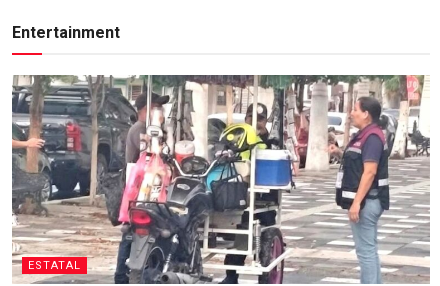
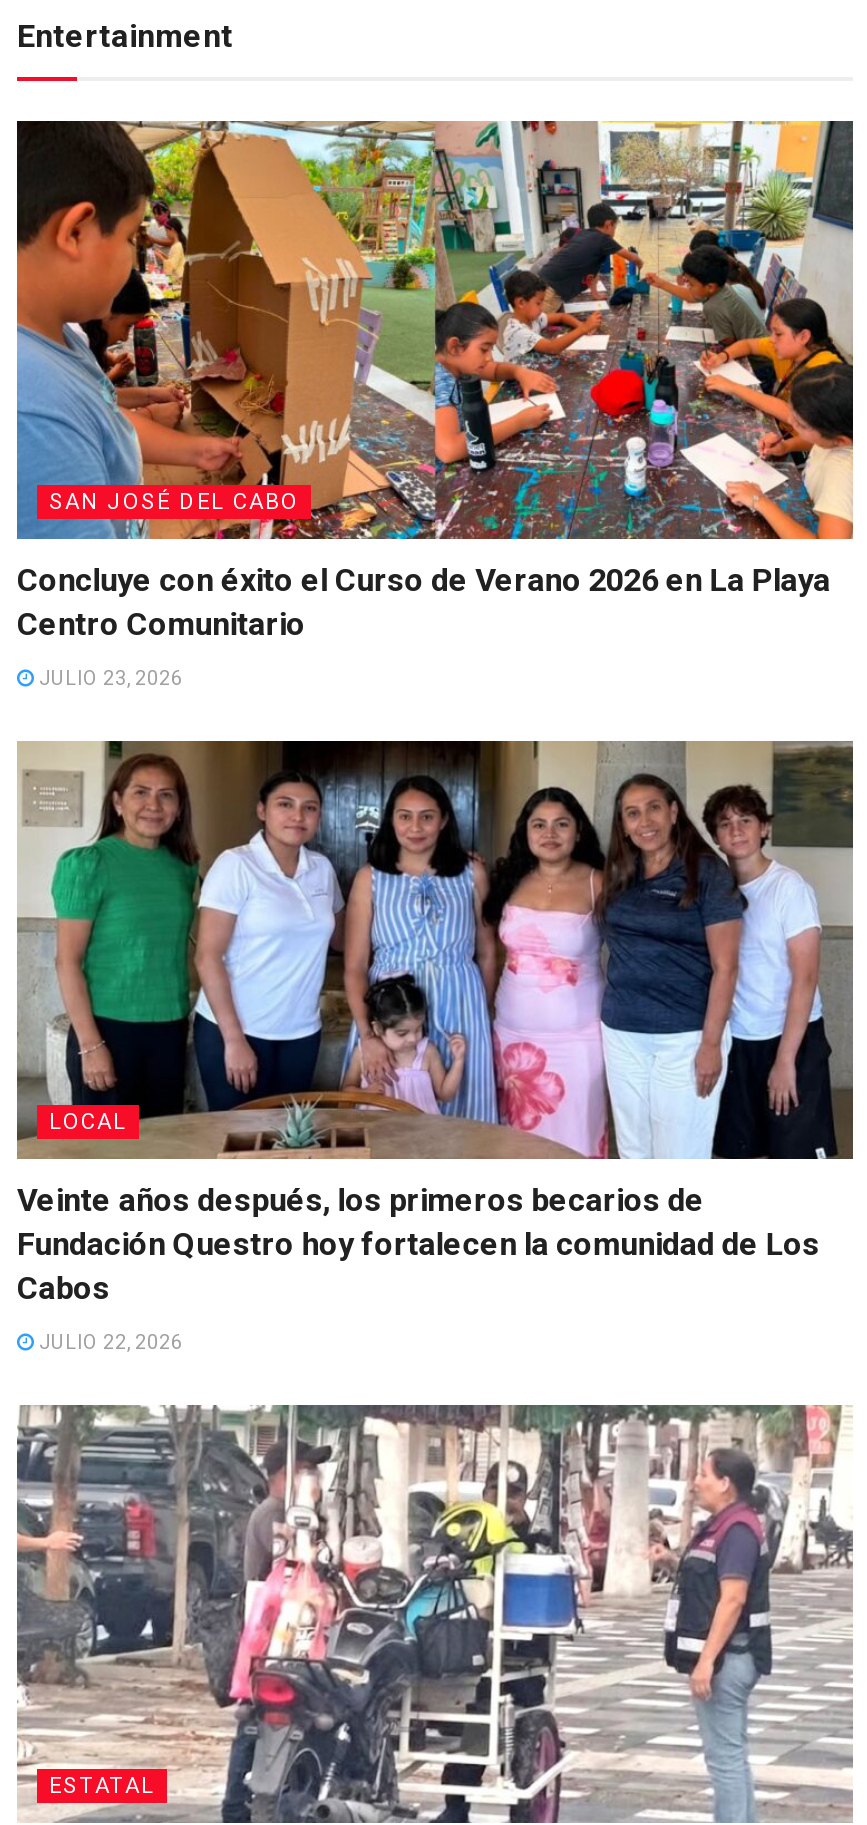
+ [image]
+ SAN JOSÉ DEL CABO
+ Concluye con éxito el Curso de Verano 2026 en La Playa
+ Centro Comunitario
+ JULIO 23, 2026

+ [image]
+ LOCAL
+ Veinte años después, los primeros becarios de
+ Fundación Questro hoy fortalecen la comunidad de Los
+ Cabos
+ JULIO 22, 2026
